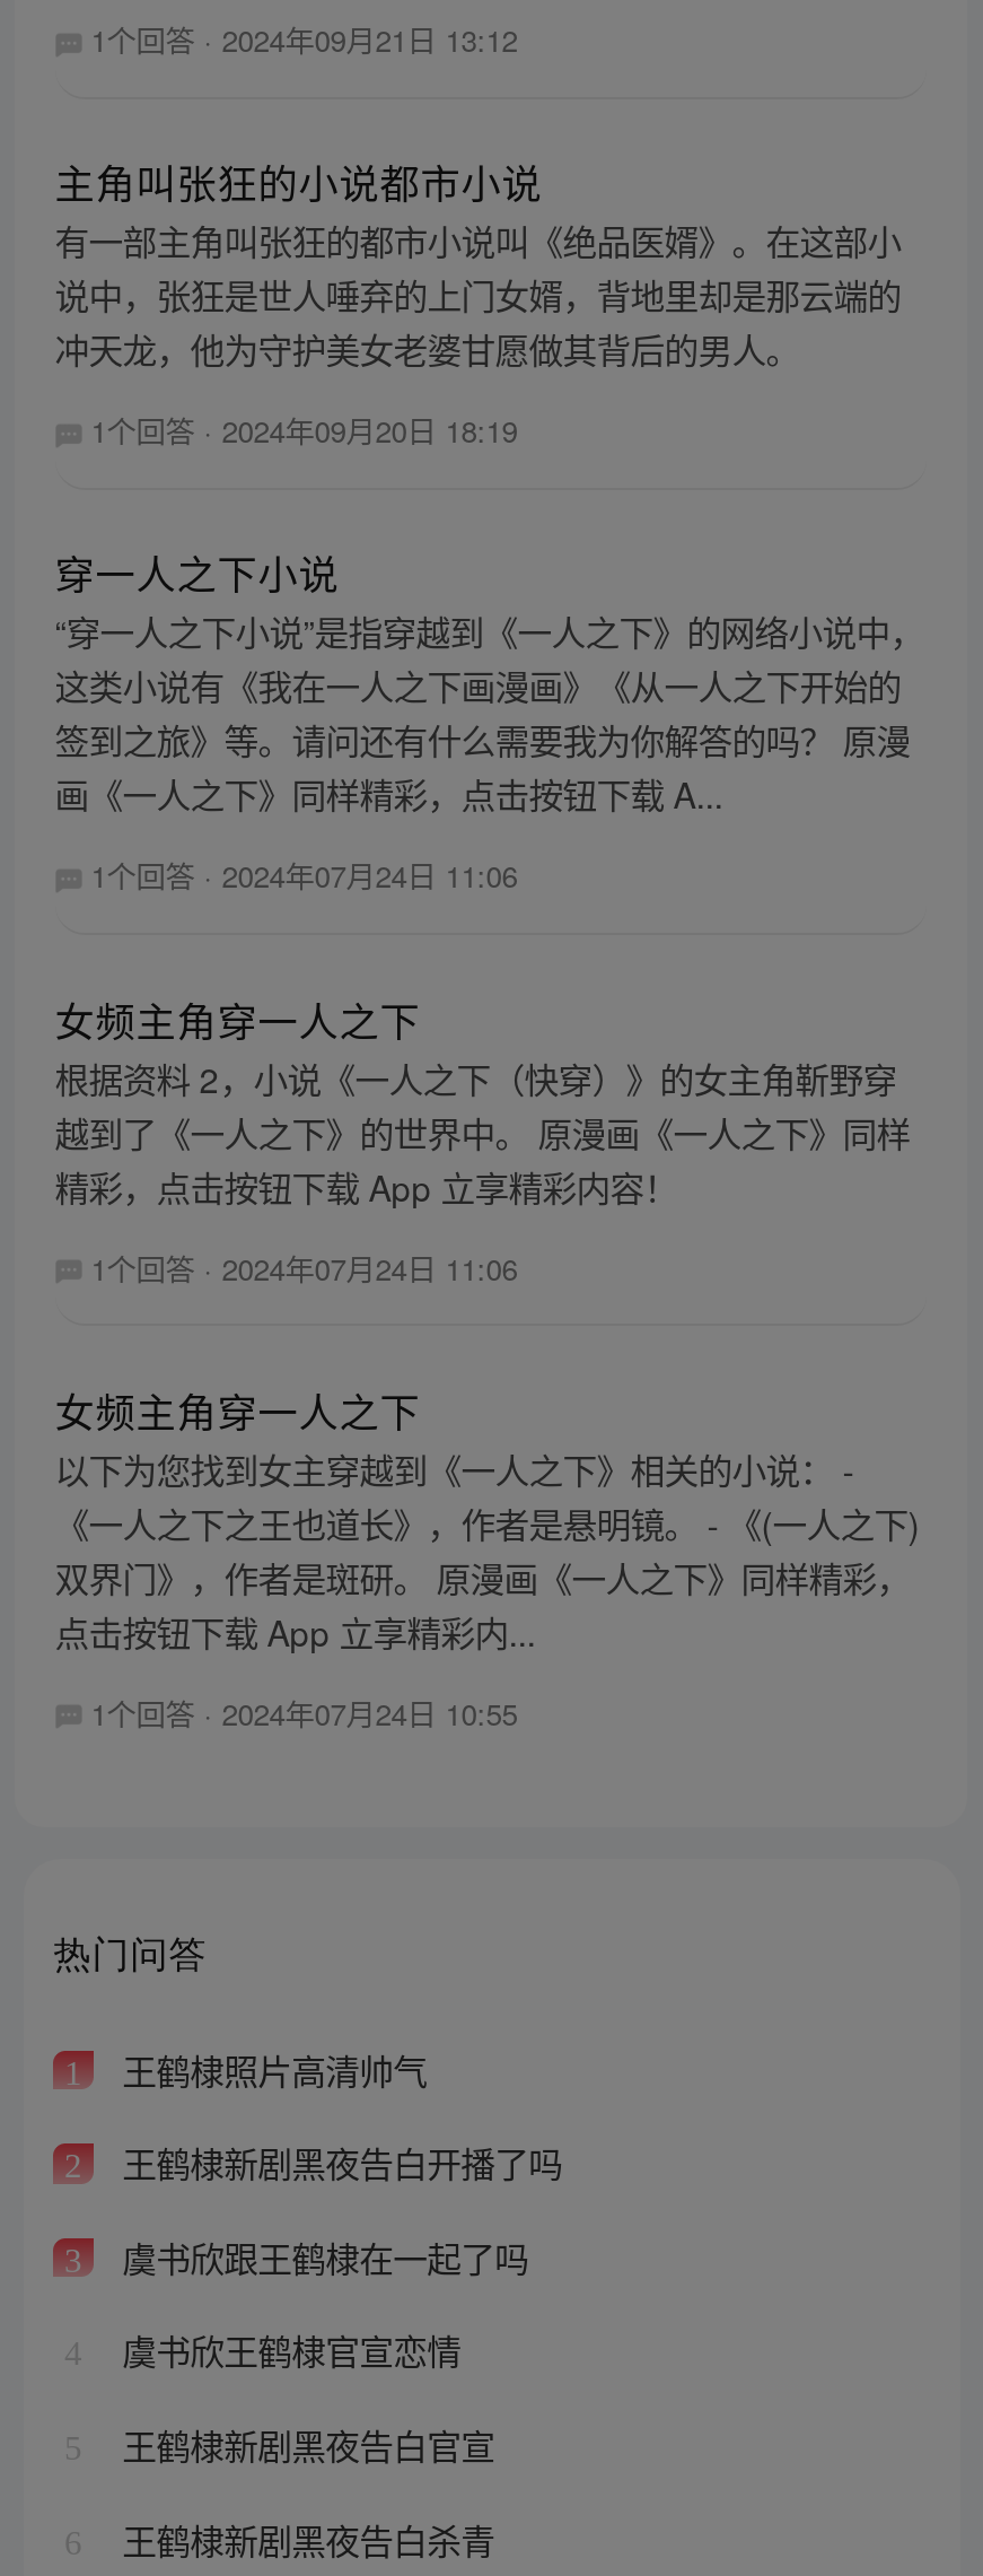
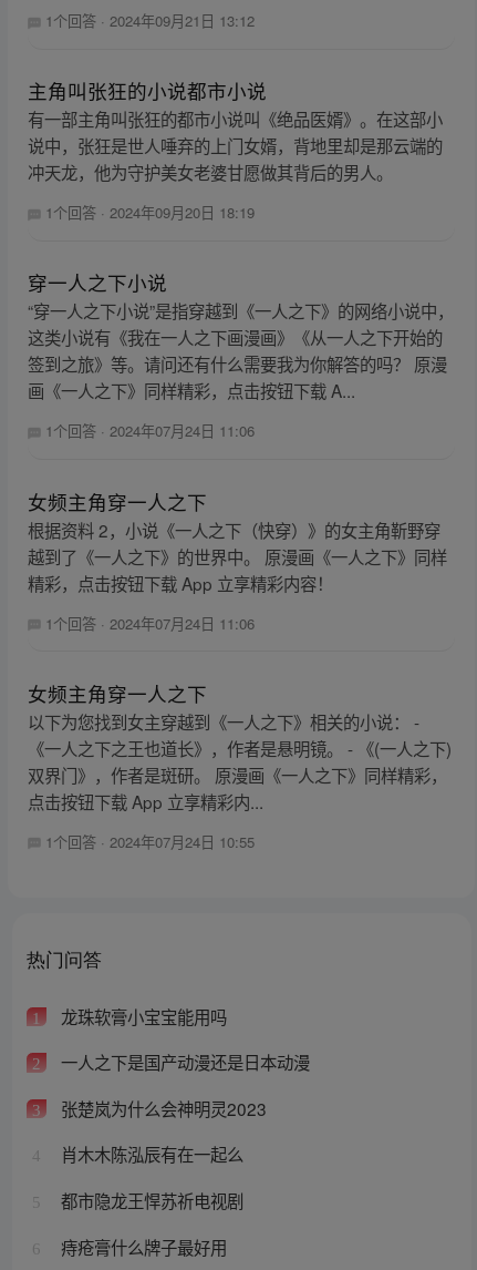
- 王鹤棣照片高清帅气
+ 龙珠软膏小宝宝能用吗

- 王鹤棣新剧黑夜告白开播了吗
+ 一人之下是国产动漫还是日本动漫

- 虞书欣跟王鹤棣在一起了吗
+ 张楚岚为什么会神明灵2023

- 虞书欣王鹤棣官宣恋情
+ 肖木木陈泓辰有在一起么

- 王鹤棣新剧黑夜告白官宣
+ 都市隐龙王悍苏祈电视剧

- 王鹤棣新剧黑夜告白杀青
+ 痔疮膏什么牌子最好用
